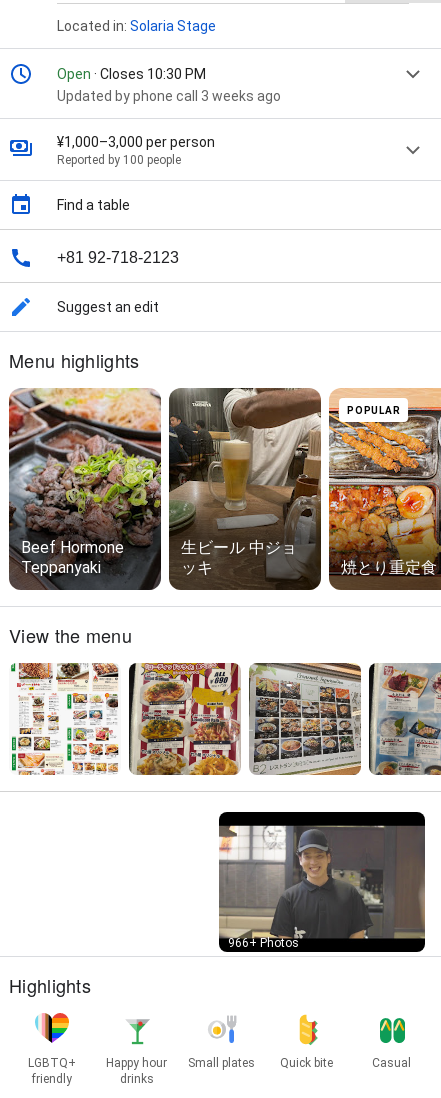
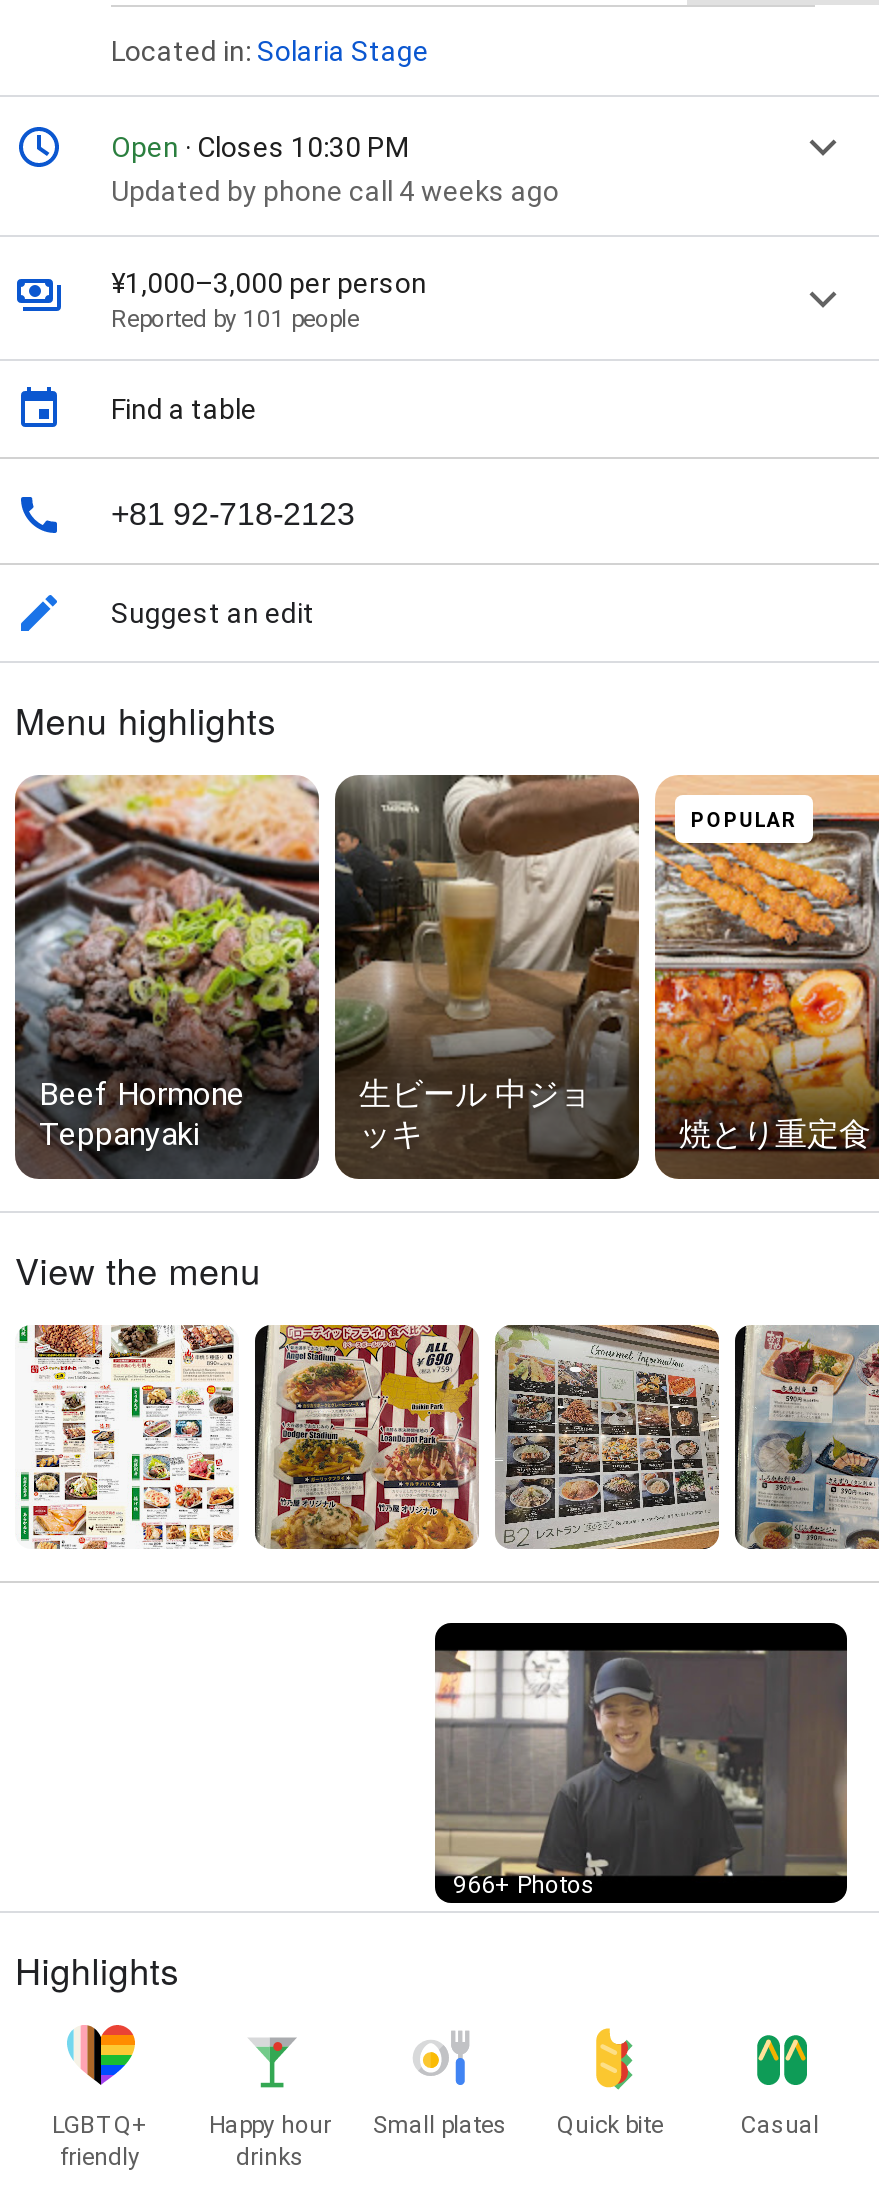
- Updated by phone call 3 weeks ago
+ Updated by phone call 4 weeks ago

- Reported by 100 people
+ Reported by 101 people
